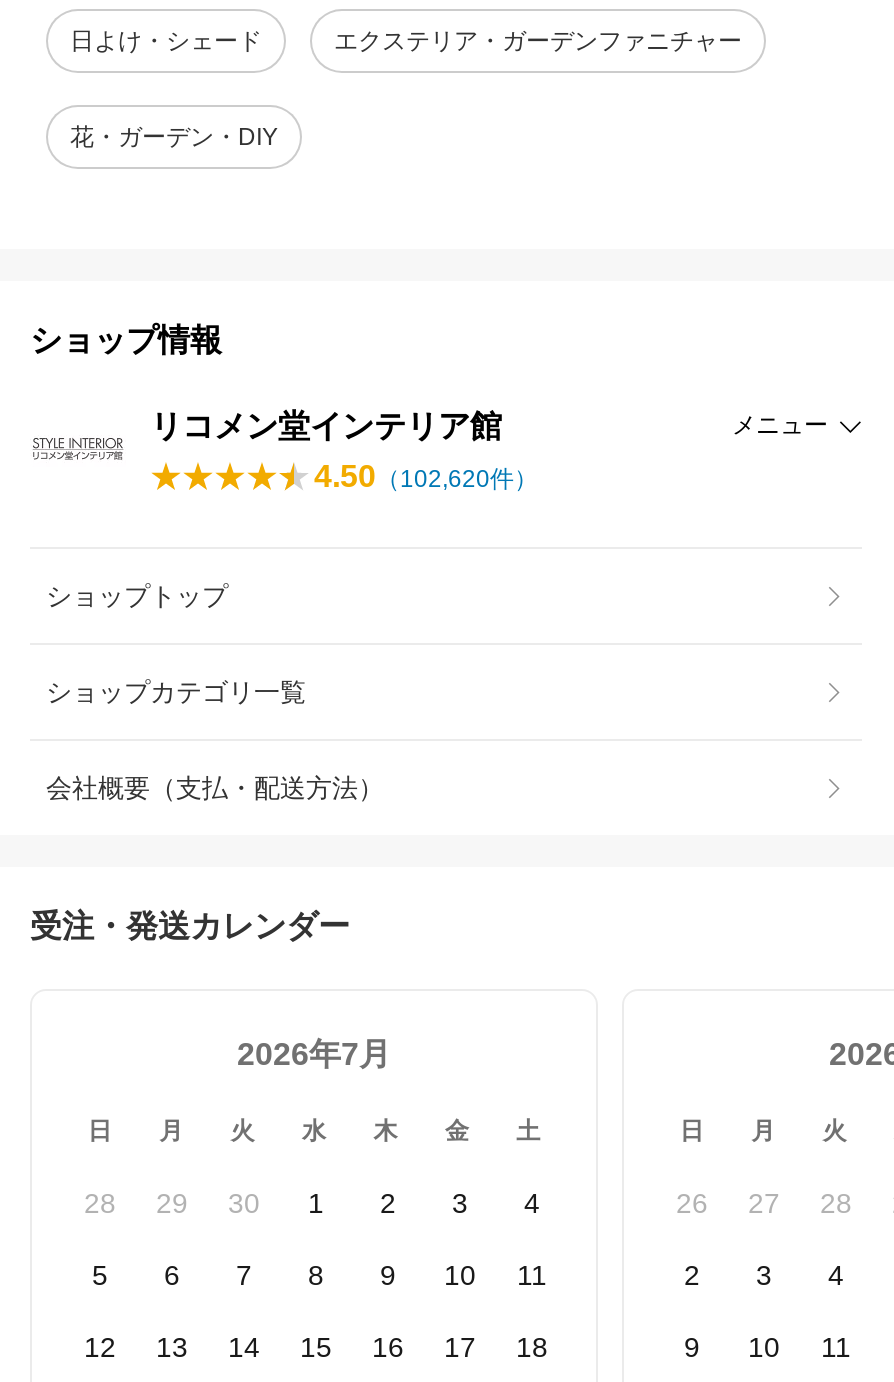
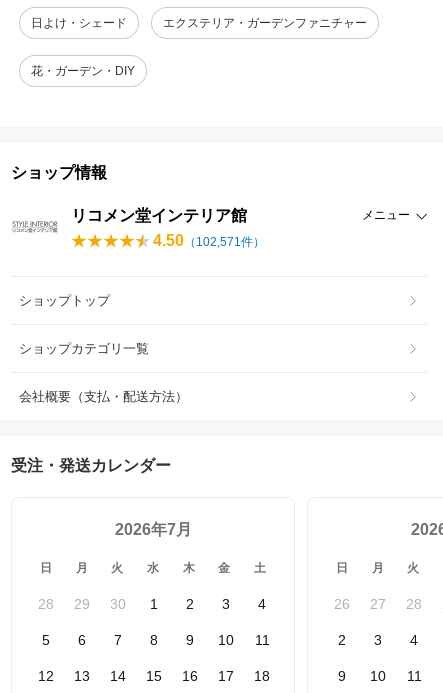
- 4.50（102,620件）
+ 4.50（102,571件）
